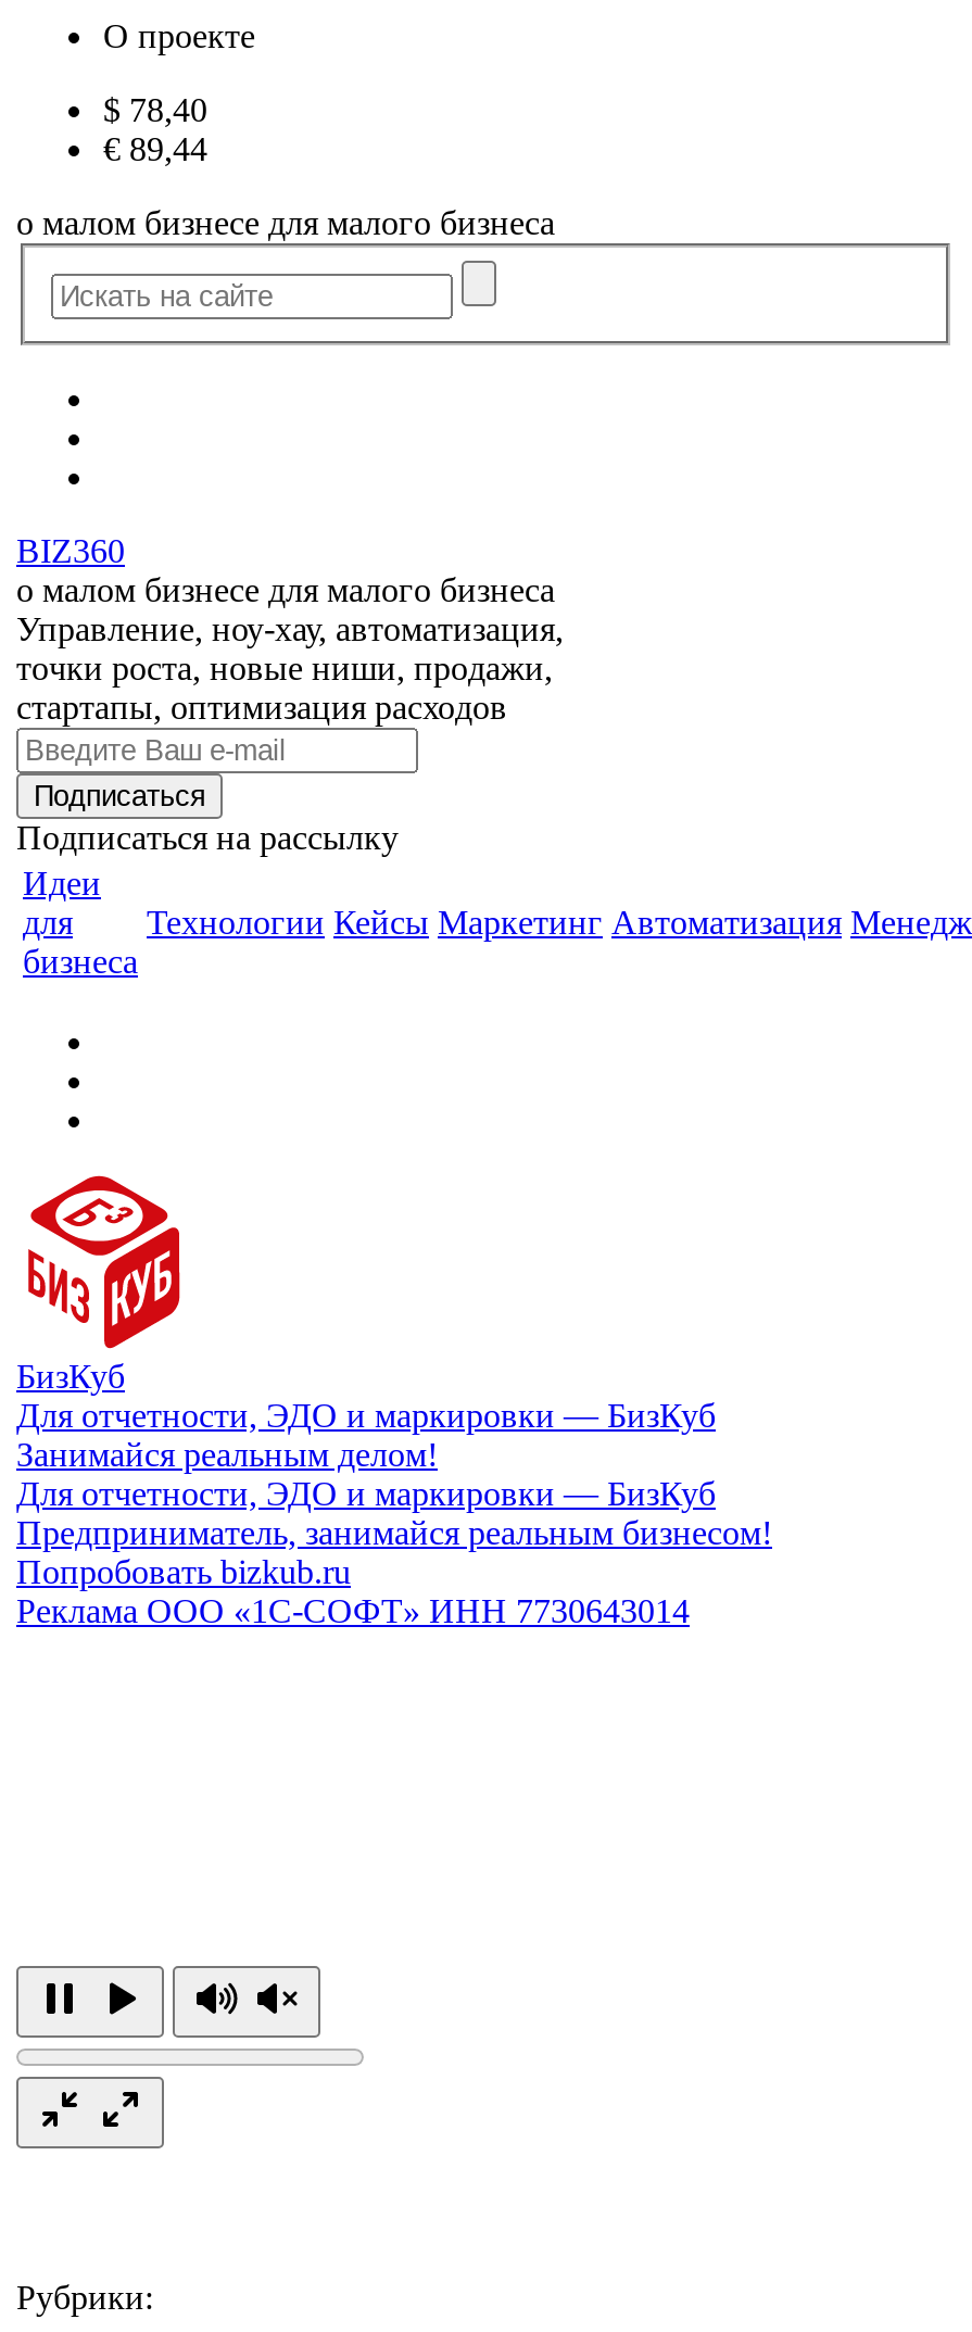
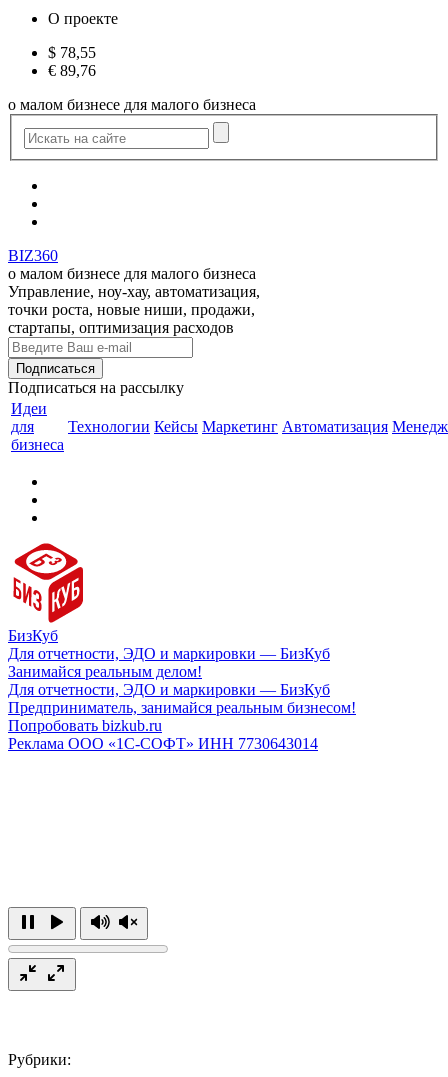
- $78,40
+ $78,55

- €89,44
+ €89,76
